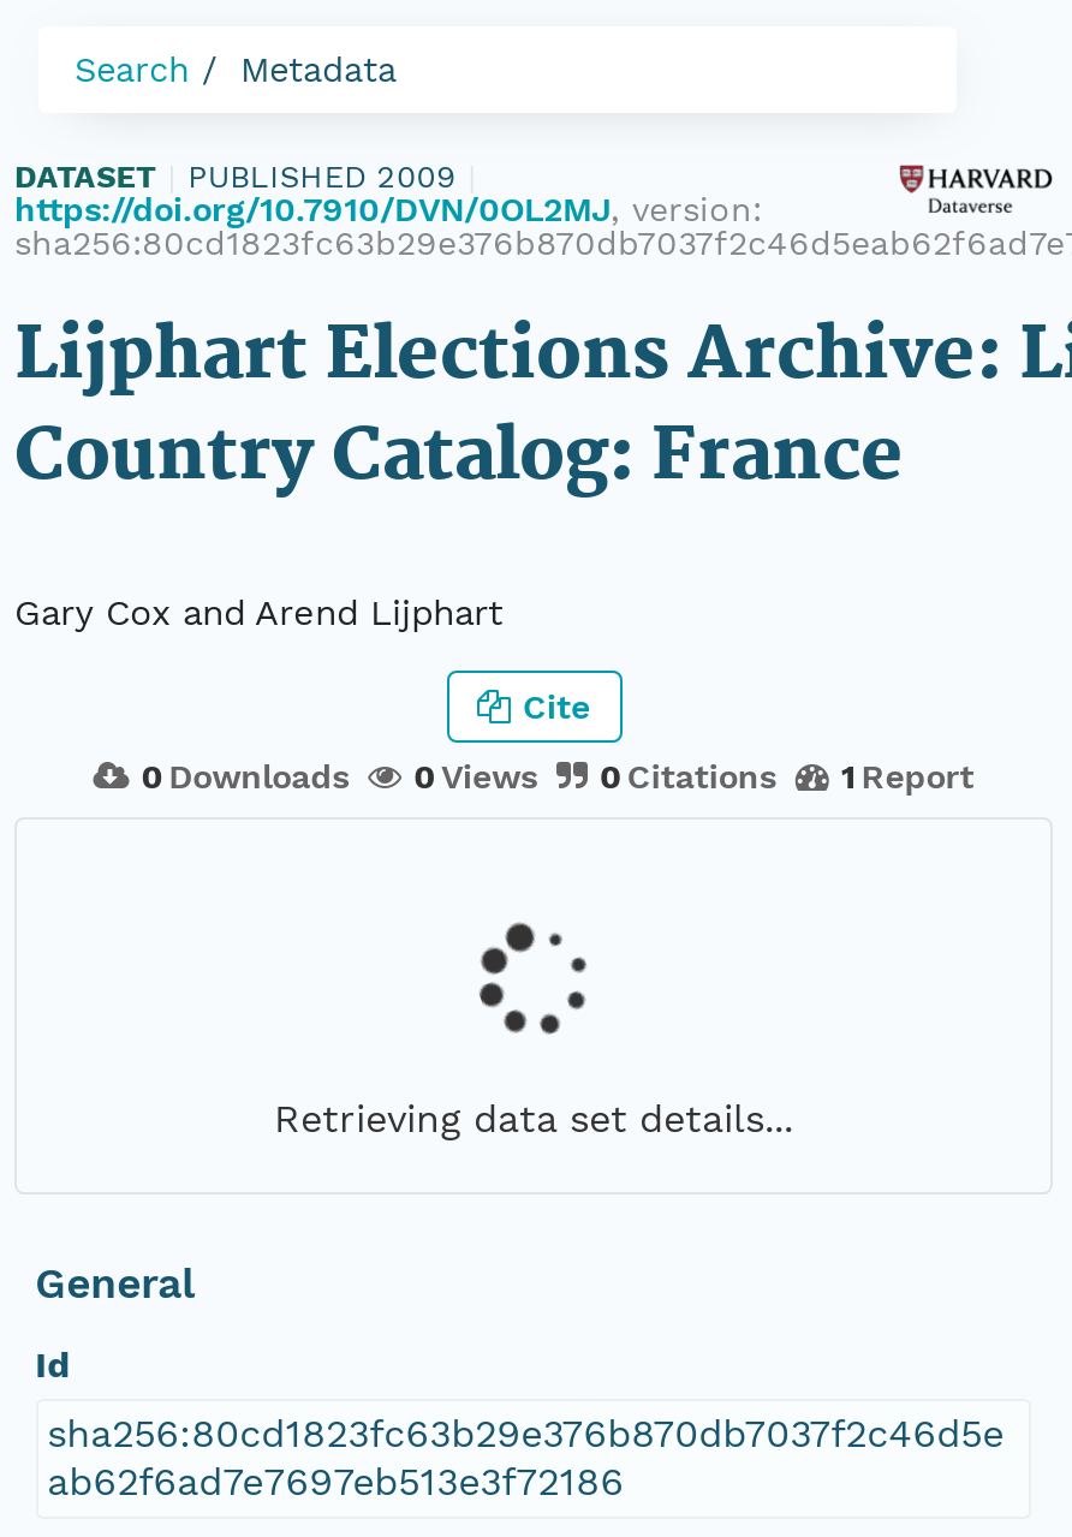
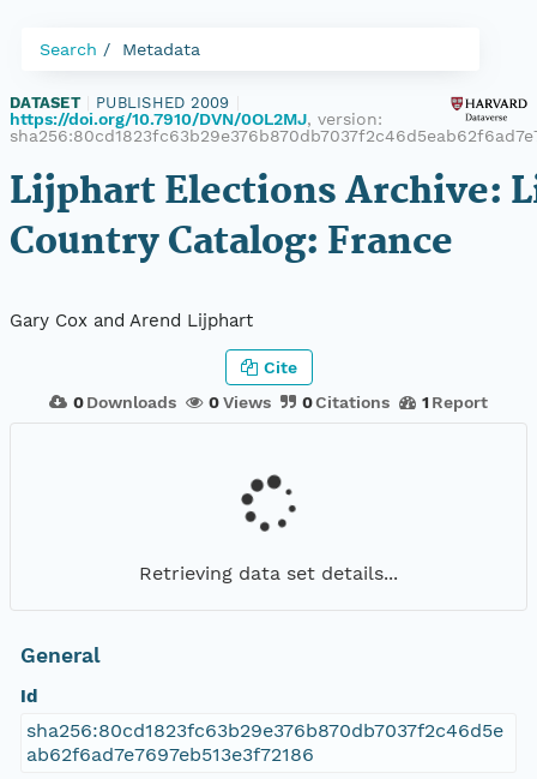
- [image]
+ [image]
